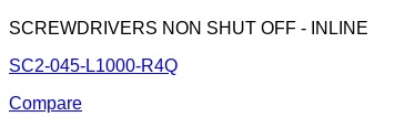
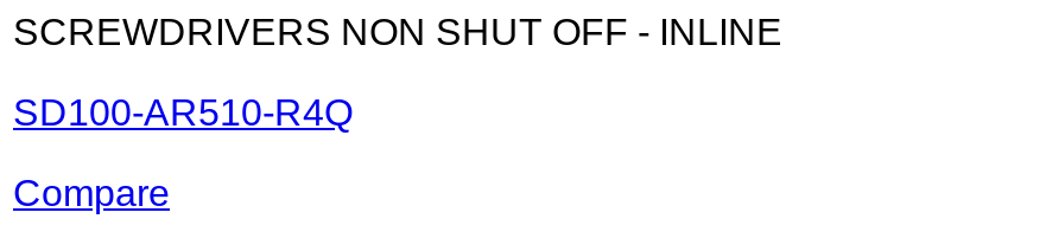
- SC2-045-L1000-R4Q
+ SD100-AR510-R4Q
